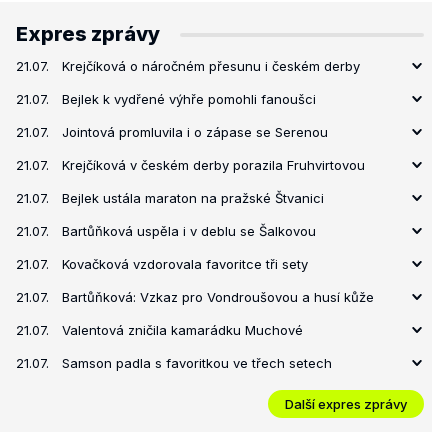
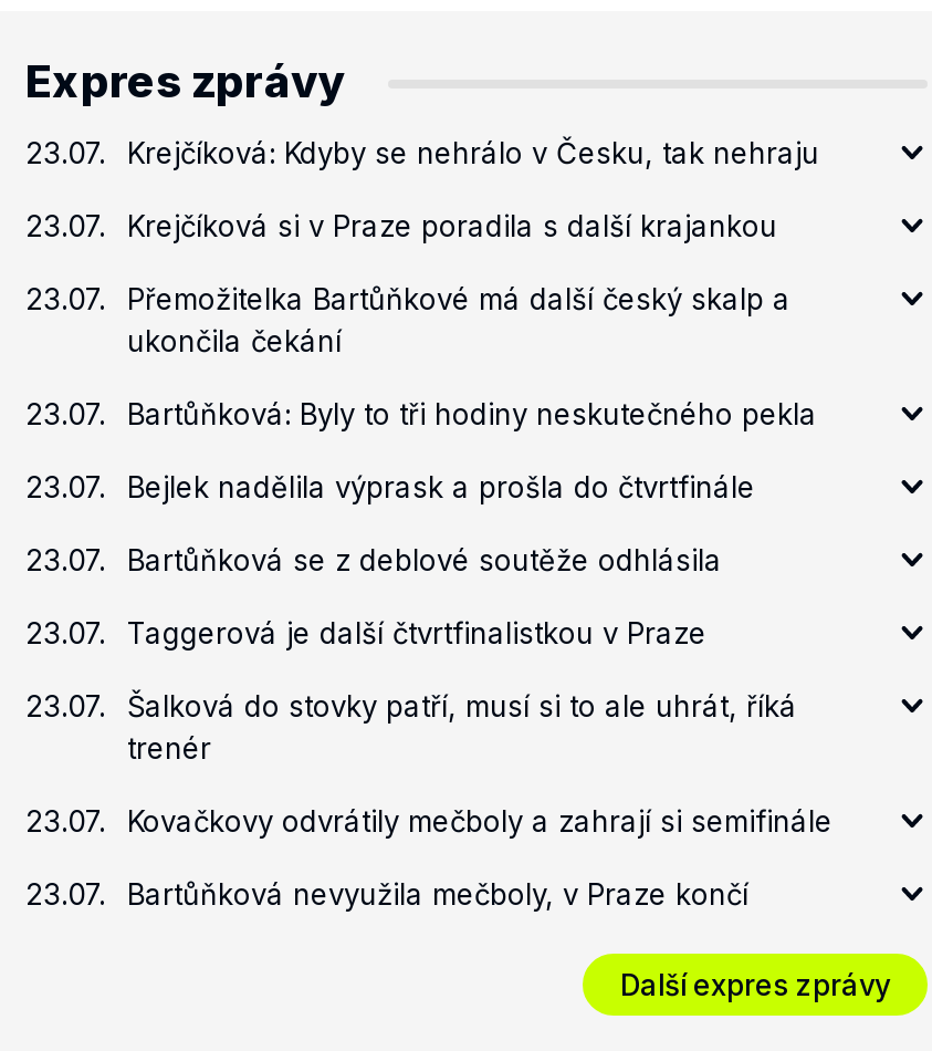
- 21.07.
- Krejčíková o náročném přesunu i českém derby
+ 23.07.
+ Krejčíková: Kdyby se nehrálo v Česku, tak nehraju

- 21.07.
- Bejlek k vydřené výhře pomohli fanoušci
+ 23.07.
+ Krejčíková si v Praze poradila s další krajankou

- 21.07.
- Jointová promluvila i o zápase se Serenou
+ 23.07.
+ Přemožitelka Bartůňkové má další český skalp a
+ ukončila čekání

- 21.07.
- Krejčíková v českém derby porazila Fruhvirtovou
+ 23.07.
+ Bartůňková: Byly to tři hodiny neskutečného pekla

- 21.07.
- Bejlek ustála maraton na pražské Štvanici
+ 23.07.
+ Bejlek nadělila výprask a prošla do čtvrtfinále

- 21.07.
- Bartůňková uspěla i v deblu se Šalkovou
+ 23.07.
+ Bartůňková se z deblové soutěže odhlásila

- 21.07.
- Kovačková vzdorovala favoritce tři sety
+ 23.07.
+ Taggerová je další čtvrtfinalistkou v Praze

- 21.07.
- Bartůňková: Vzkaz pro Vondroušovou a husí kůže
+ 23.07.
+ Šalková do stovky patří, musí si to ale uhrát, říká
+ trenér

- 21.07.
- Valentová zničila kamarádku Muchové
+ 23.07.
+ Kovačkovy odvrátily mečboly a zahrají si semifinále

- 21.07.
- Samson padla s favoritkou ve třech setech
+ 23.07.
+ Bartůňková nevyužila mečboly, v Praze končí
